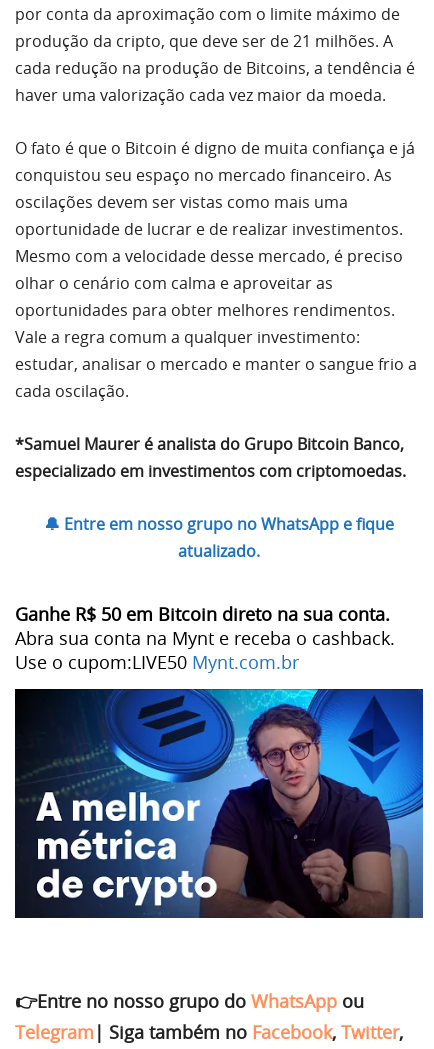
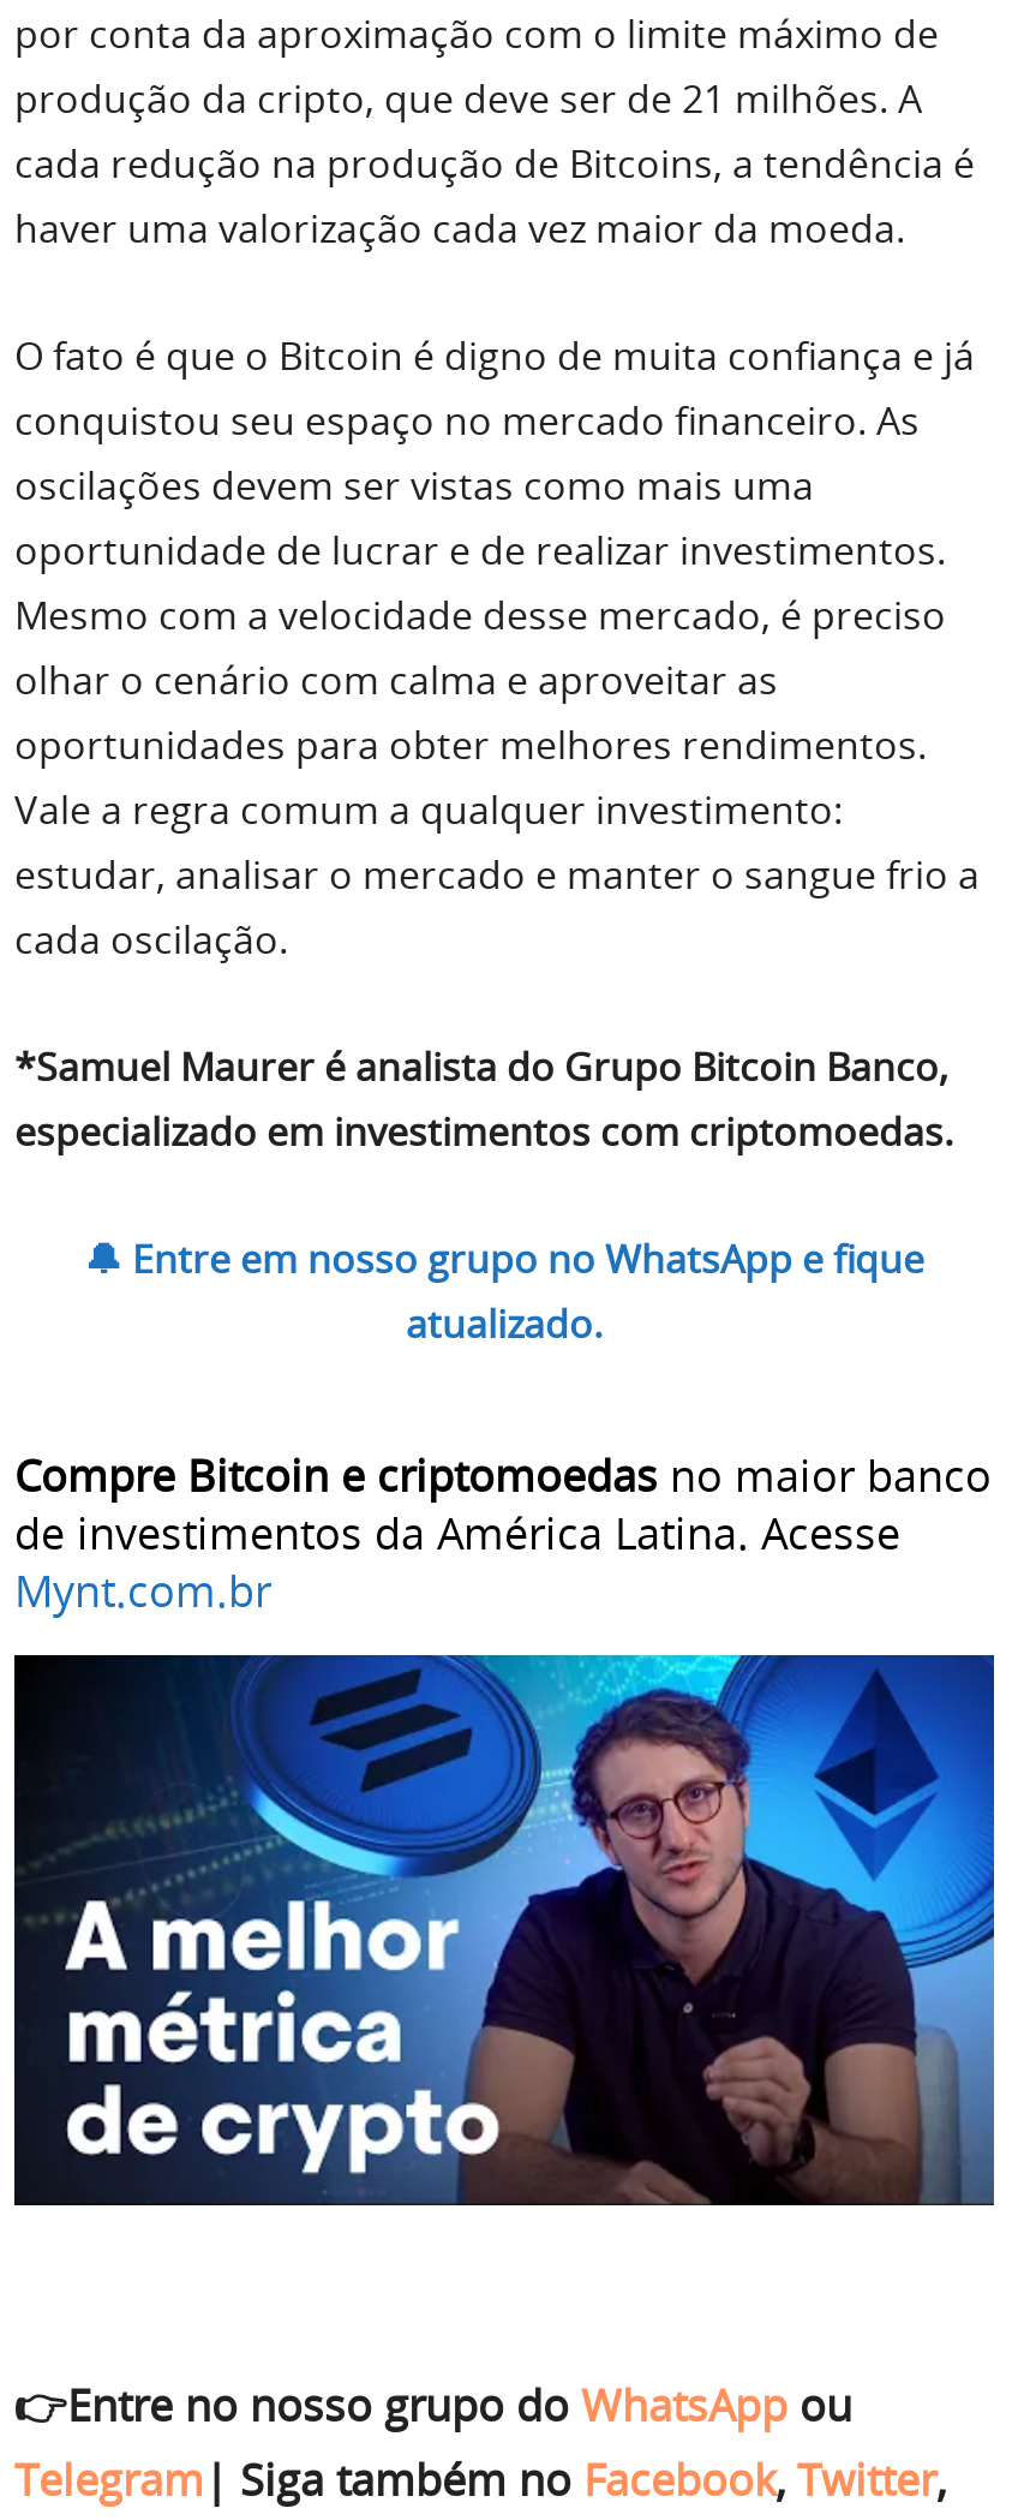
- Ganhe R$ 50 em Bitcoin direto na sua conta.
- Abra sua conta na Mynt e receba o cashback.
- Use o cupom:LIVE50Mynt.com.br
+ Compre Bitcoin e criptomoedas no maior banco
+ de investimentos da América Latina. Acesse
+ Mynt.com.br
